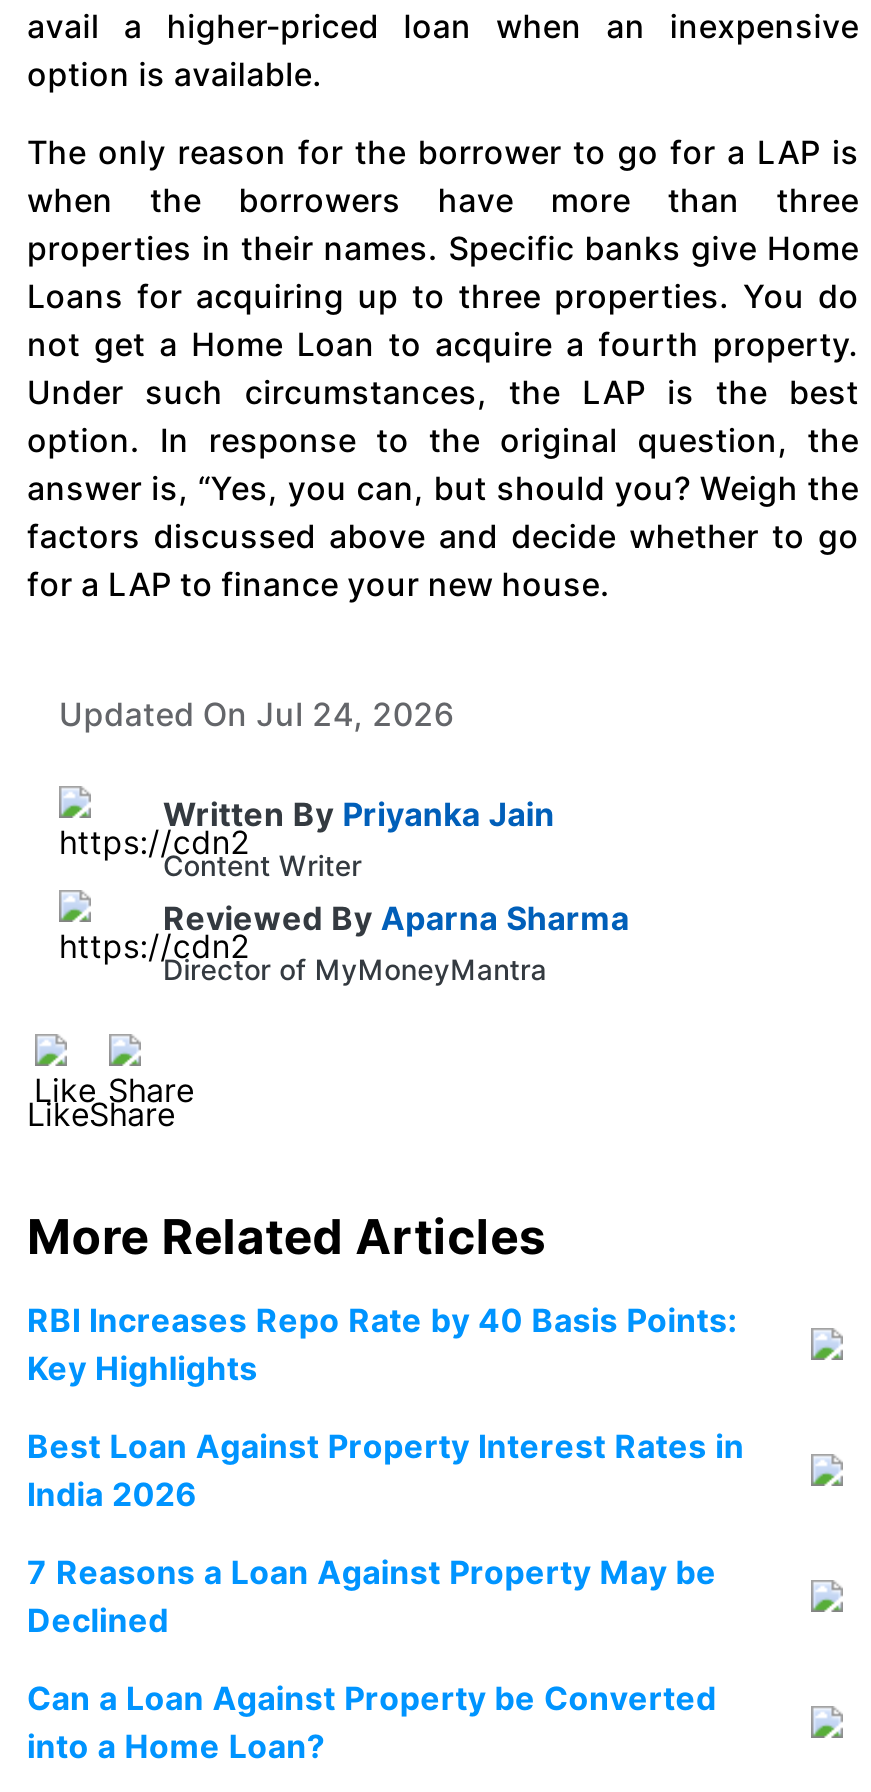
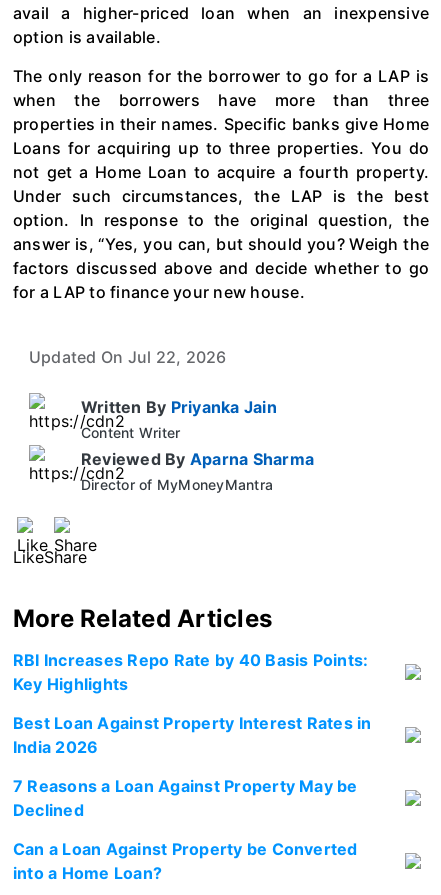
- Updated On Jul 24, 2026
+ Updated On Jul 22, 2026
